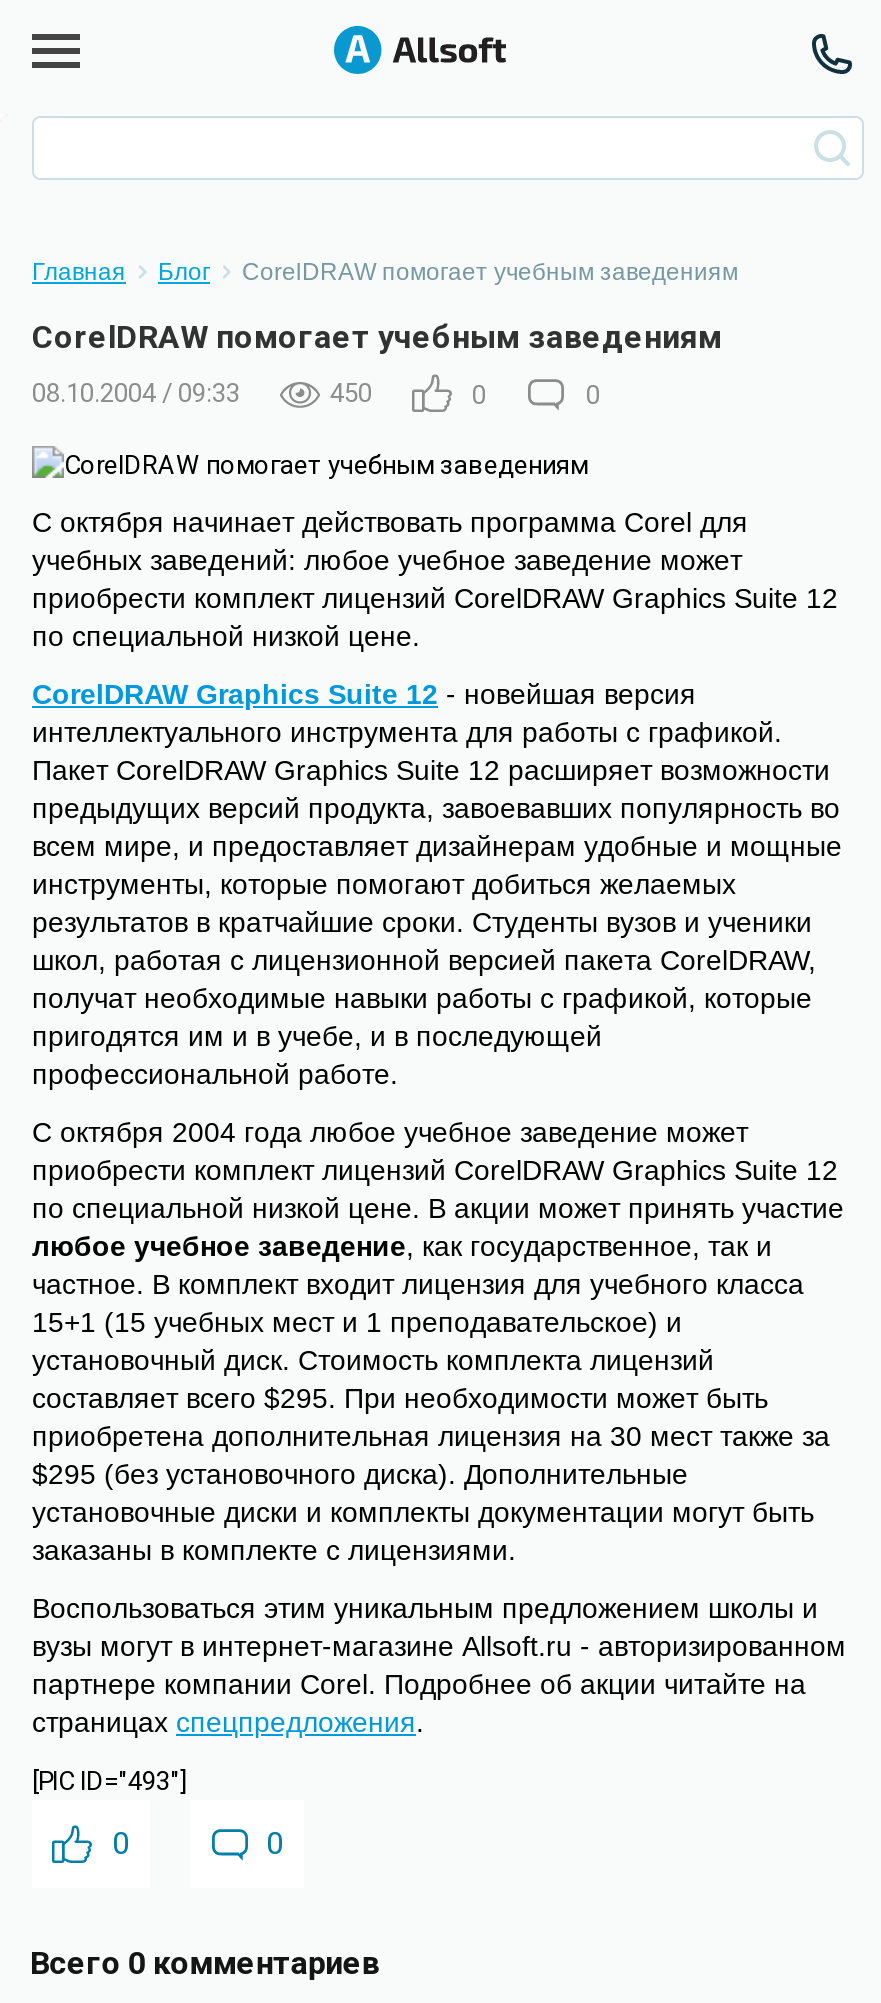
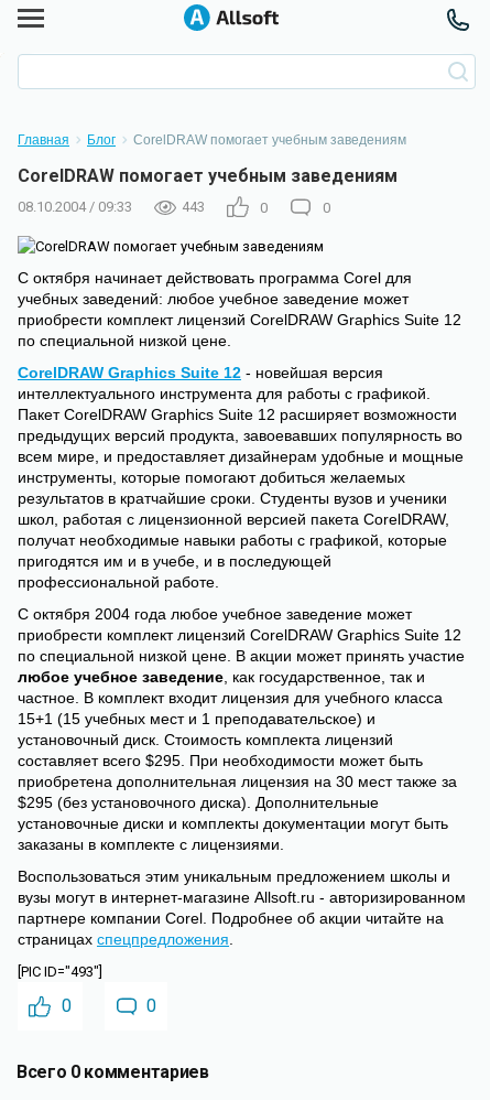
- 450
+ 443
